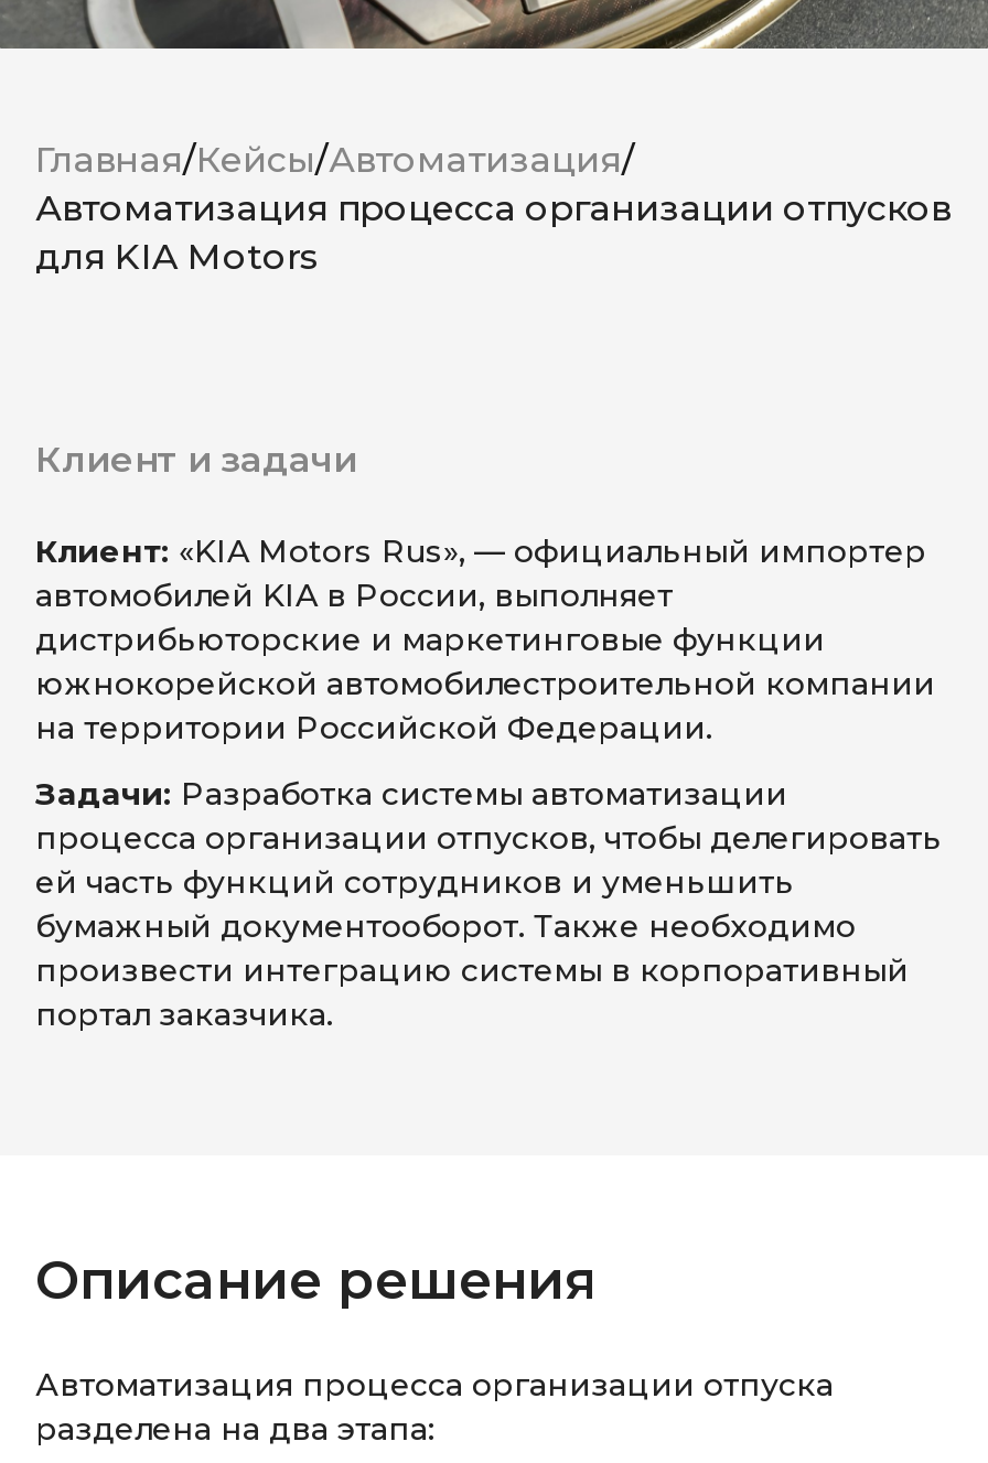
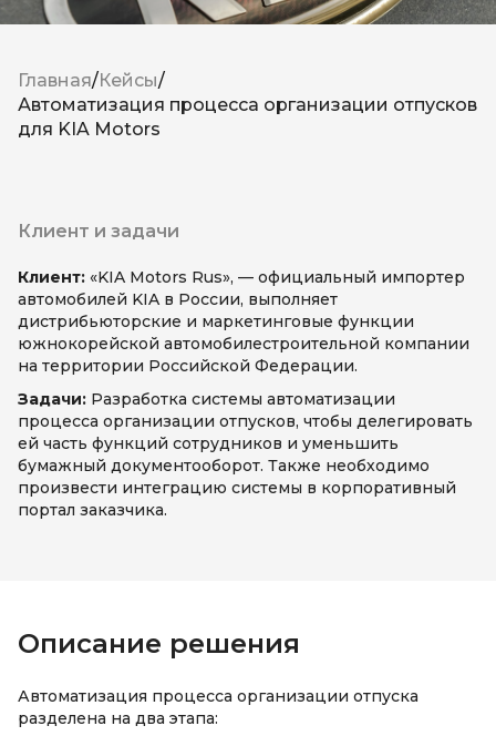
- Главная Кейсы Автоматизация
+ Главная Кейсы
